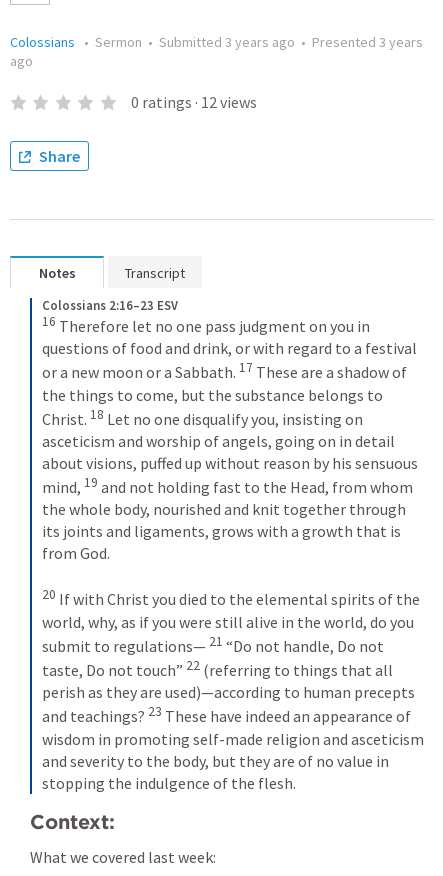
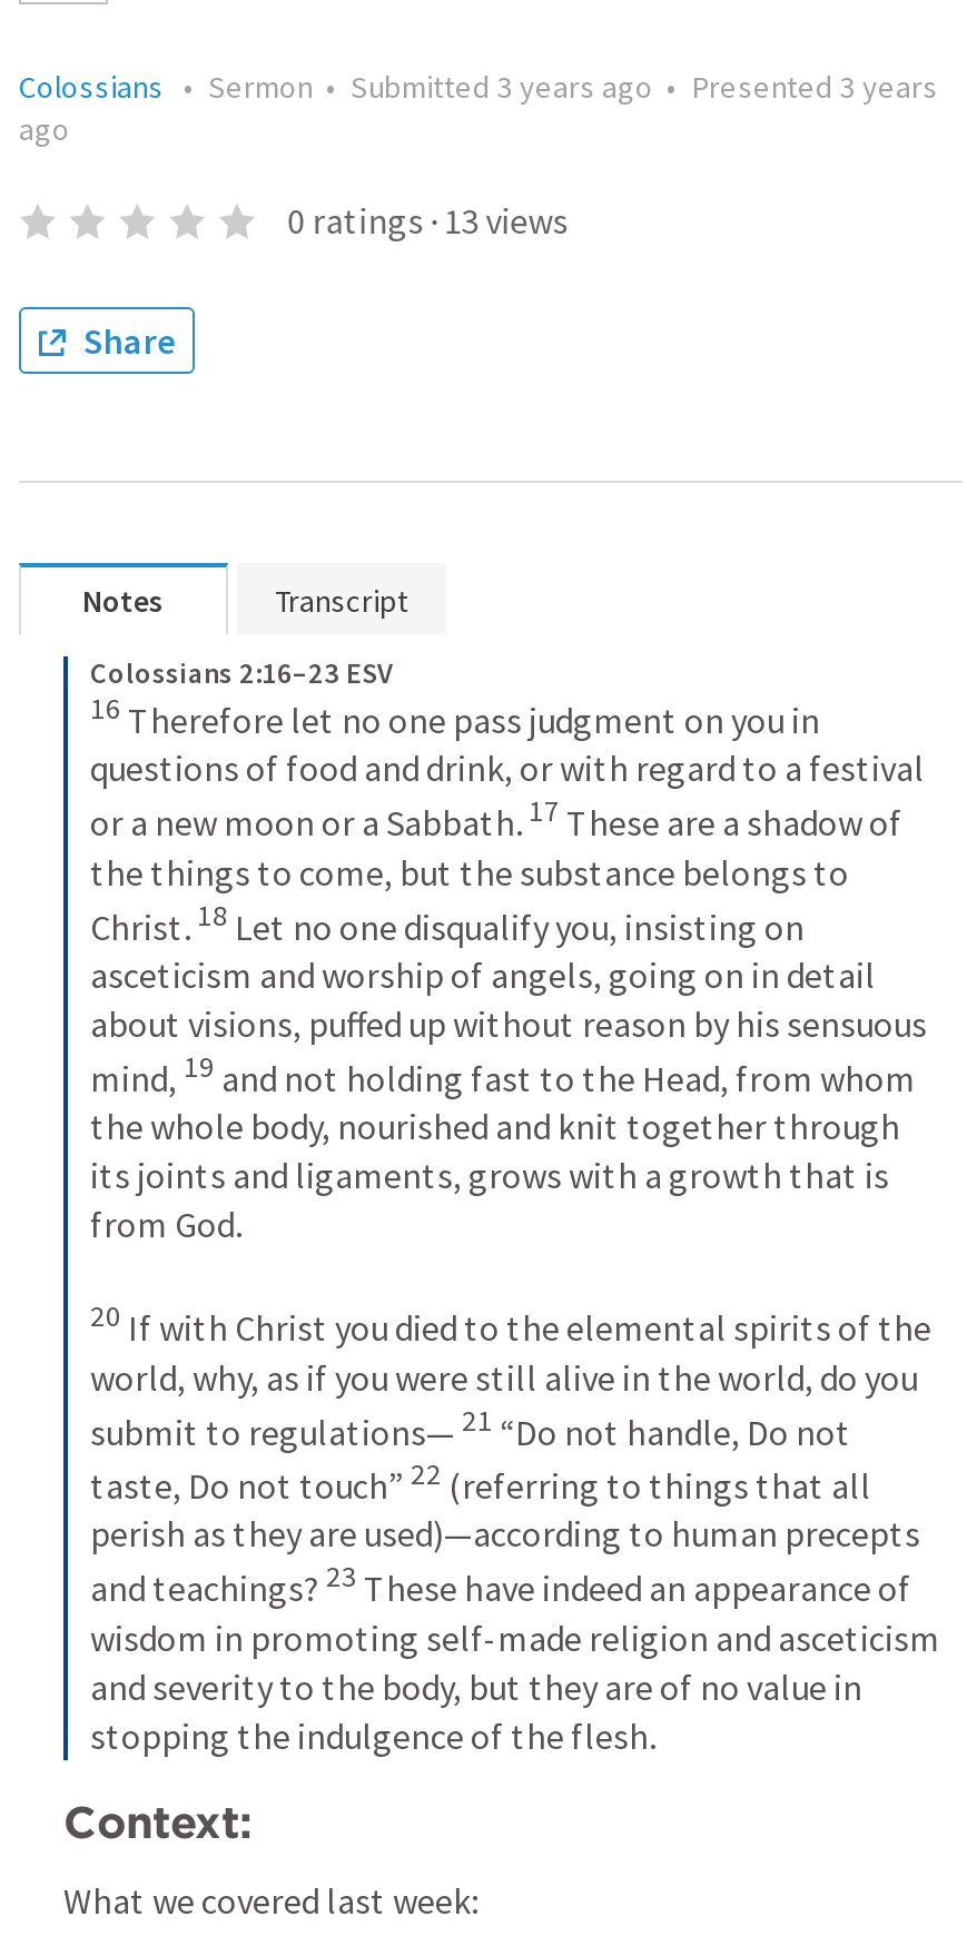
- 0 ratings · 12 views
+ 0 ratings · 13 views
